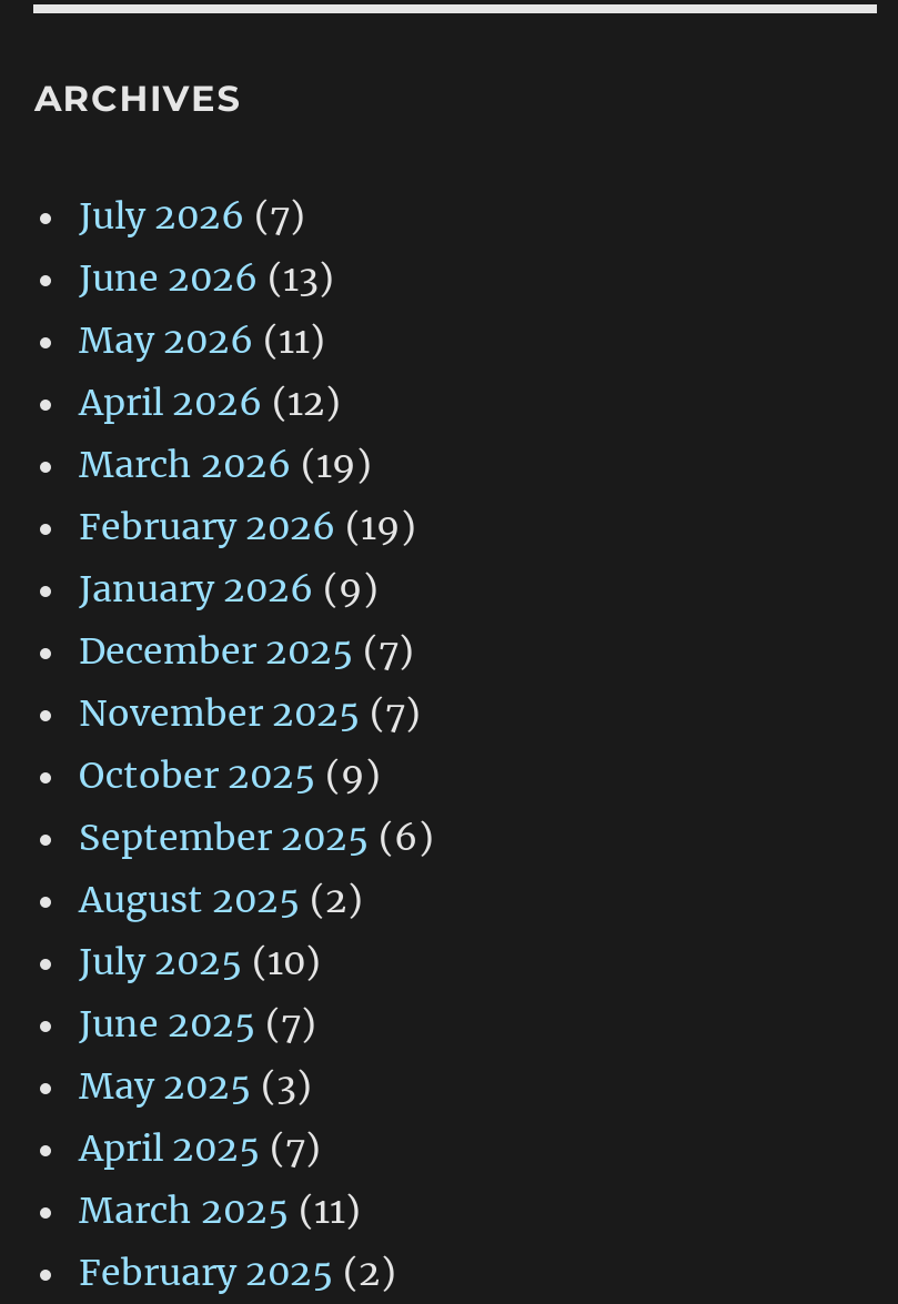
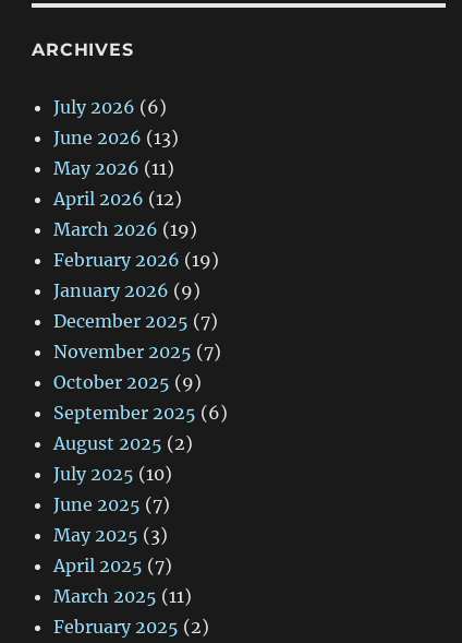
- July 2026 (7)
+ July 2026 (6)
